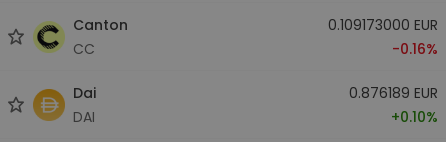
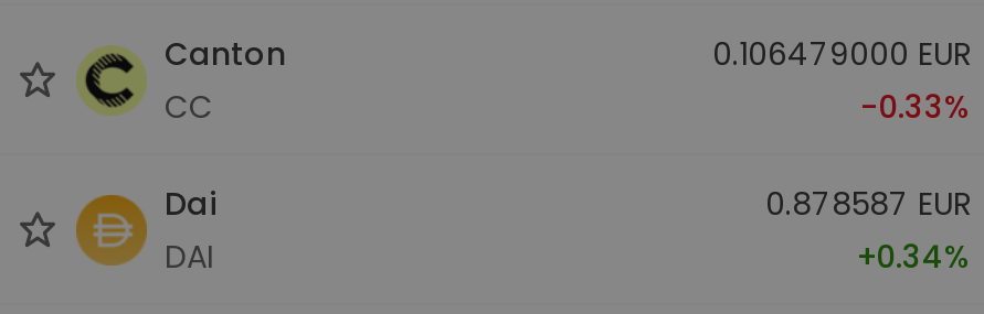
- 0.109173000 EUR
+ 0.106479000 EUR

- -0.16%
+ -0.33%

- 0.876189 EUR
+ 0.878587 EUR

- +0.10%
+ +0.34%
